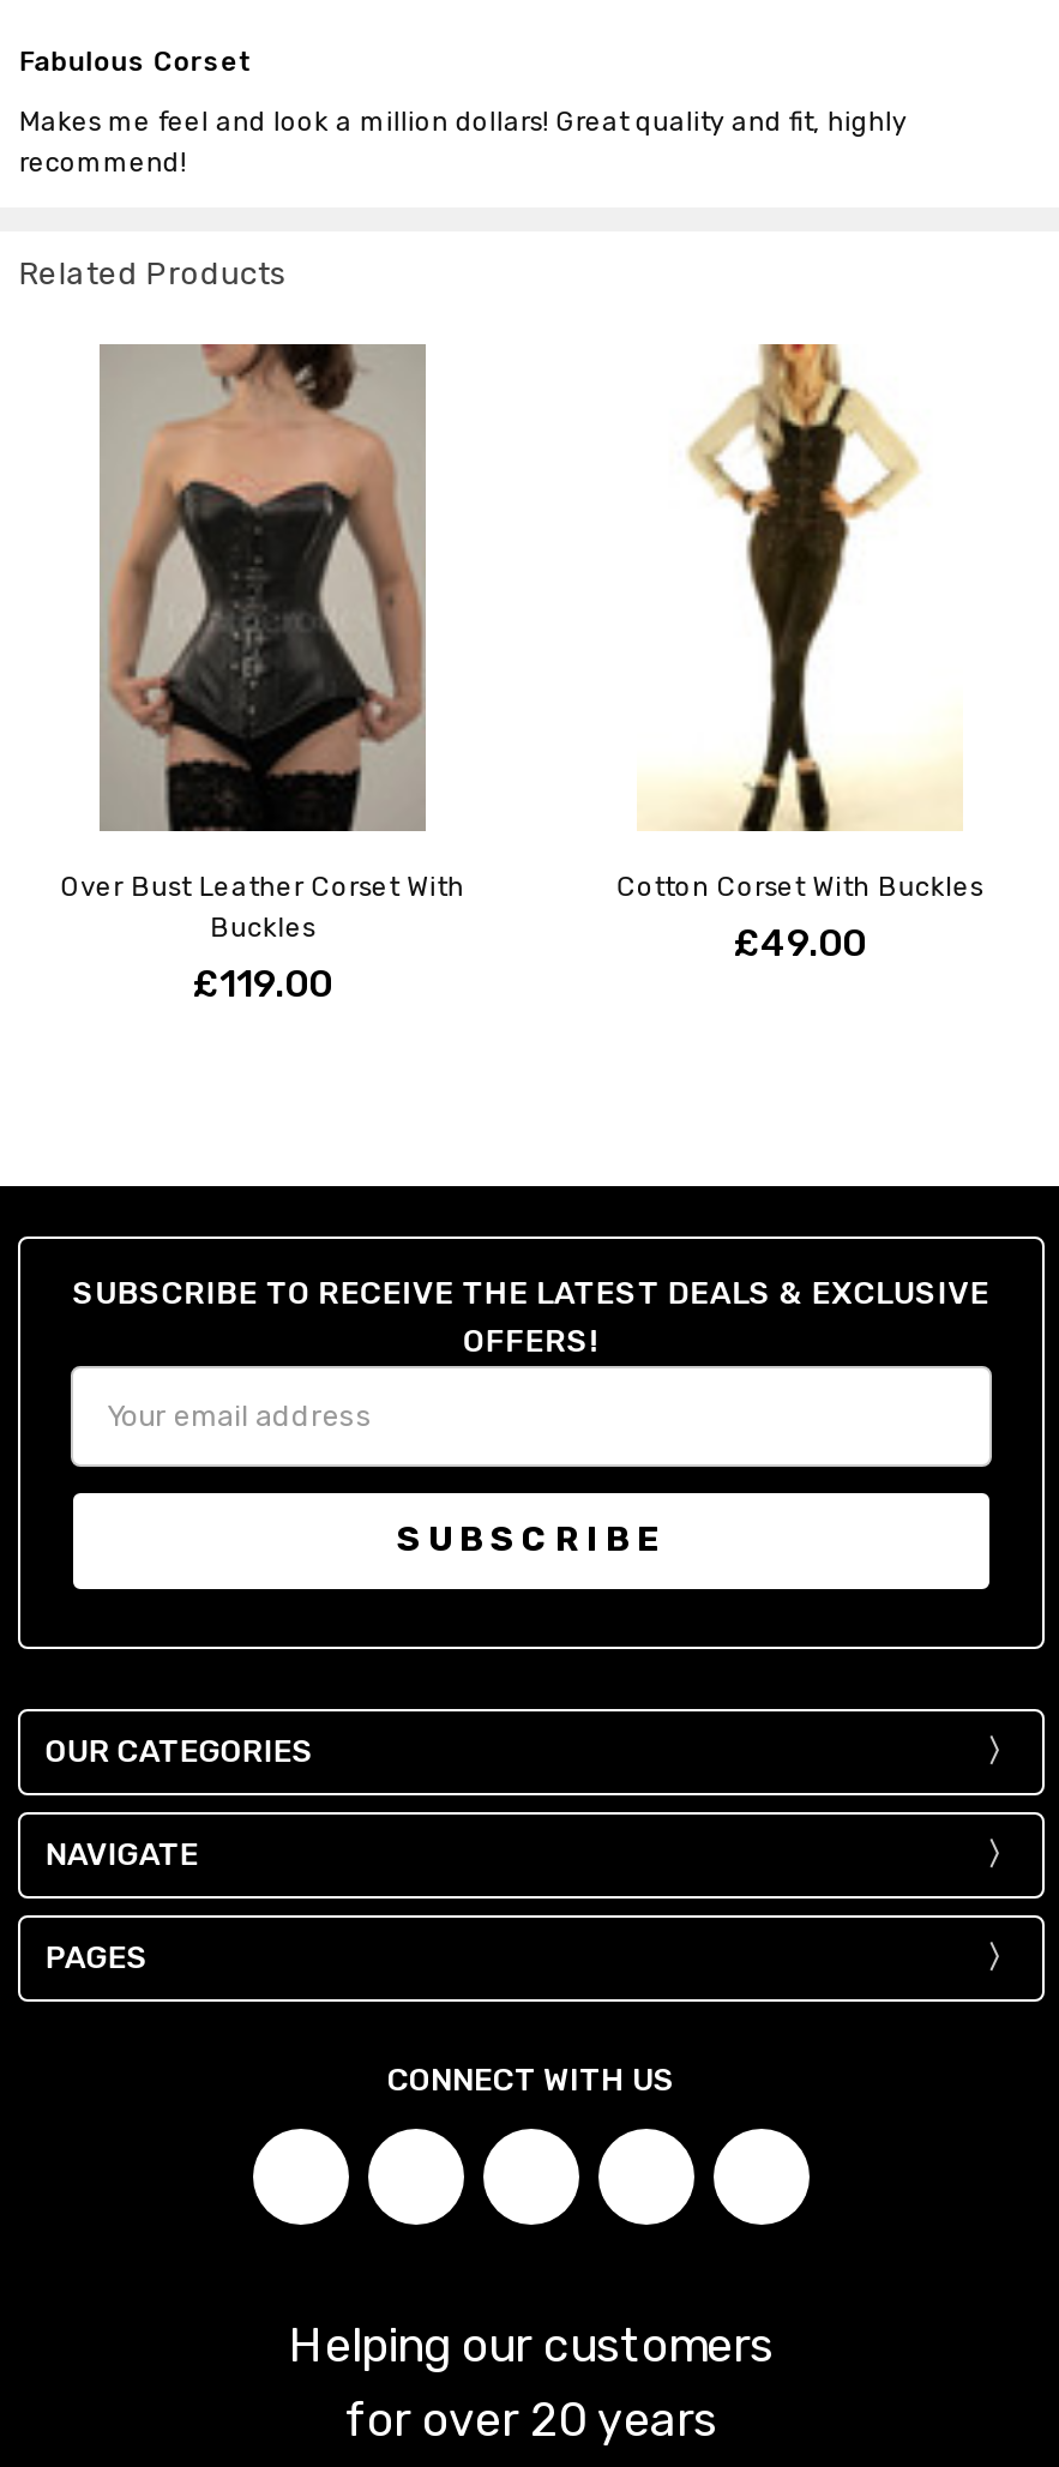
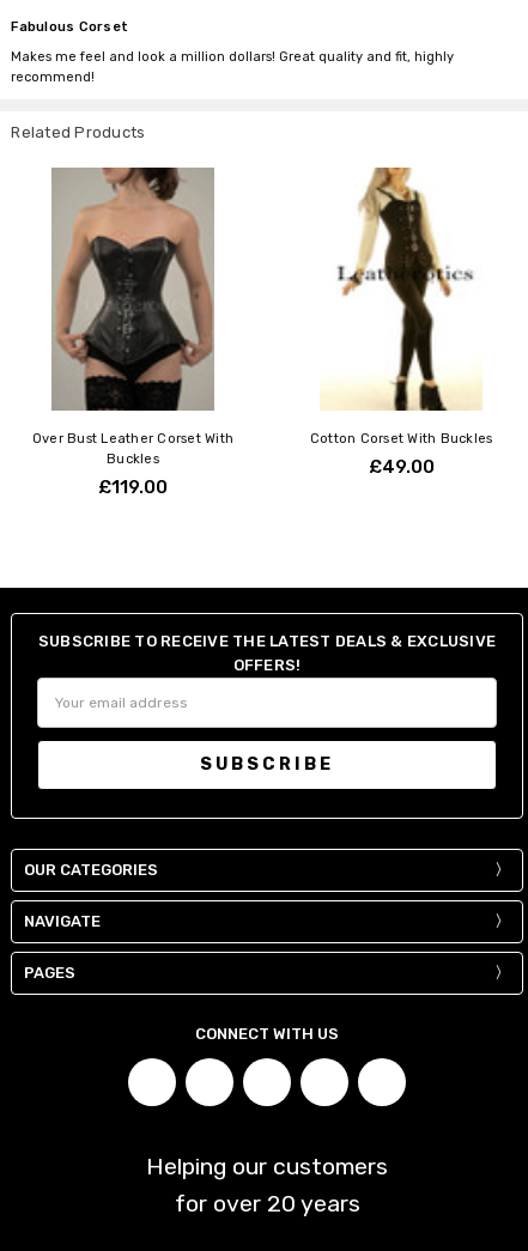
- [image]
+ [image]
